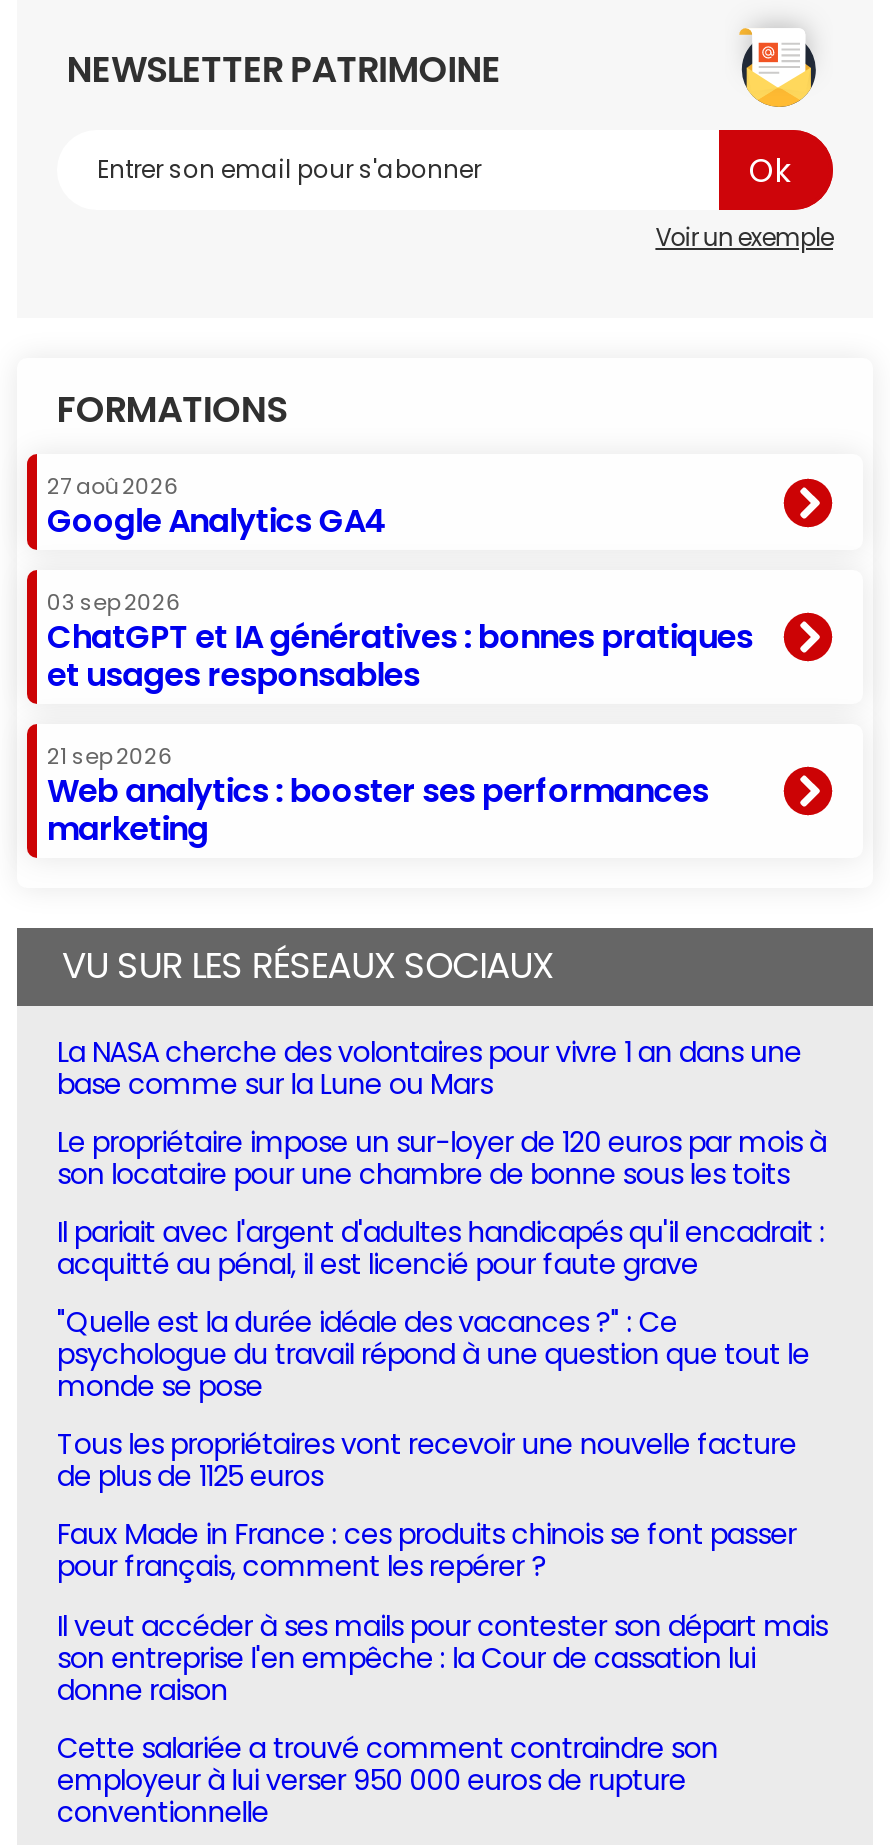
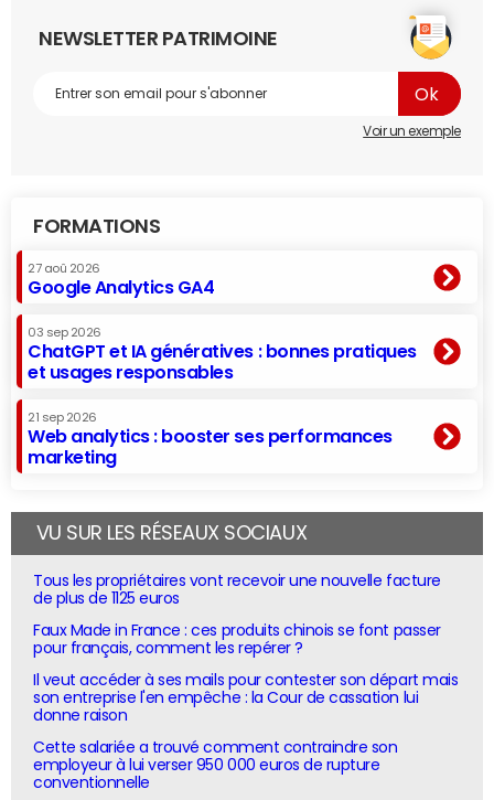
- La NASA cherche des volontaires pour vivre 1 an dans une
- base comme sur la Lune ou Mars
- Le propriétaire impose un sur-loyer de 120 euros par mois à
- son locataire pour une chambre de bonne sous les toits
- Il pariait avec l'argent d'adultes handicapés qu'il encadrait :
- acquitté au pénal, il est licencié pour faute grave
- "Quelle est la durée idéale des vacances ?" : Ce
- psychologue du travail répond à une question que tout le
- monde se pose
